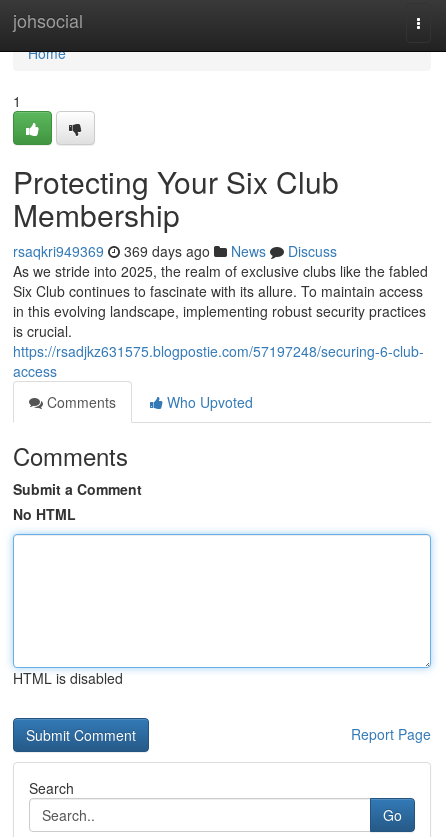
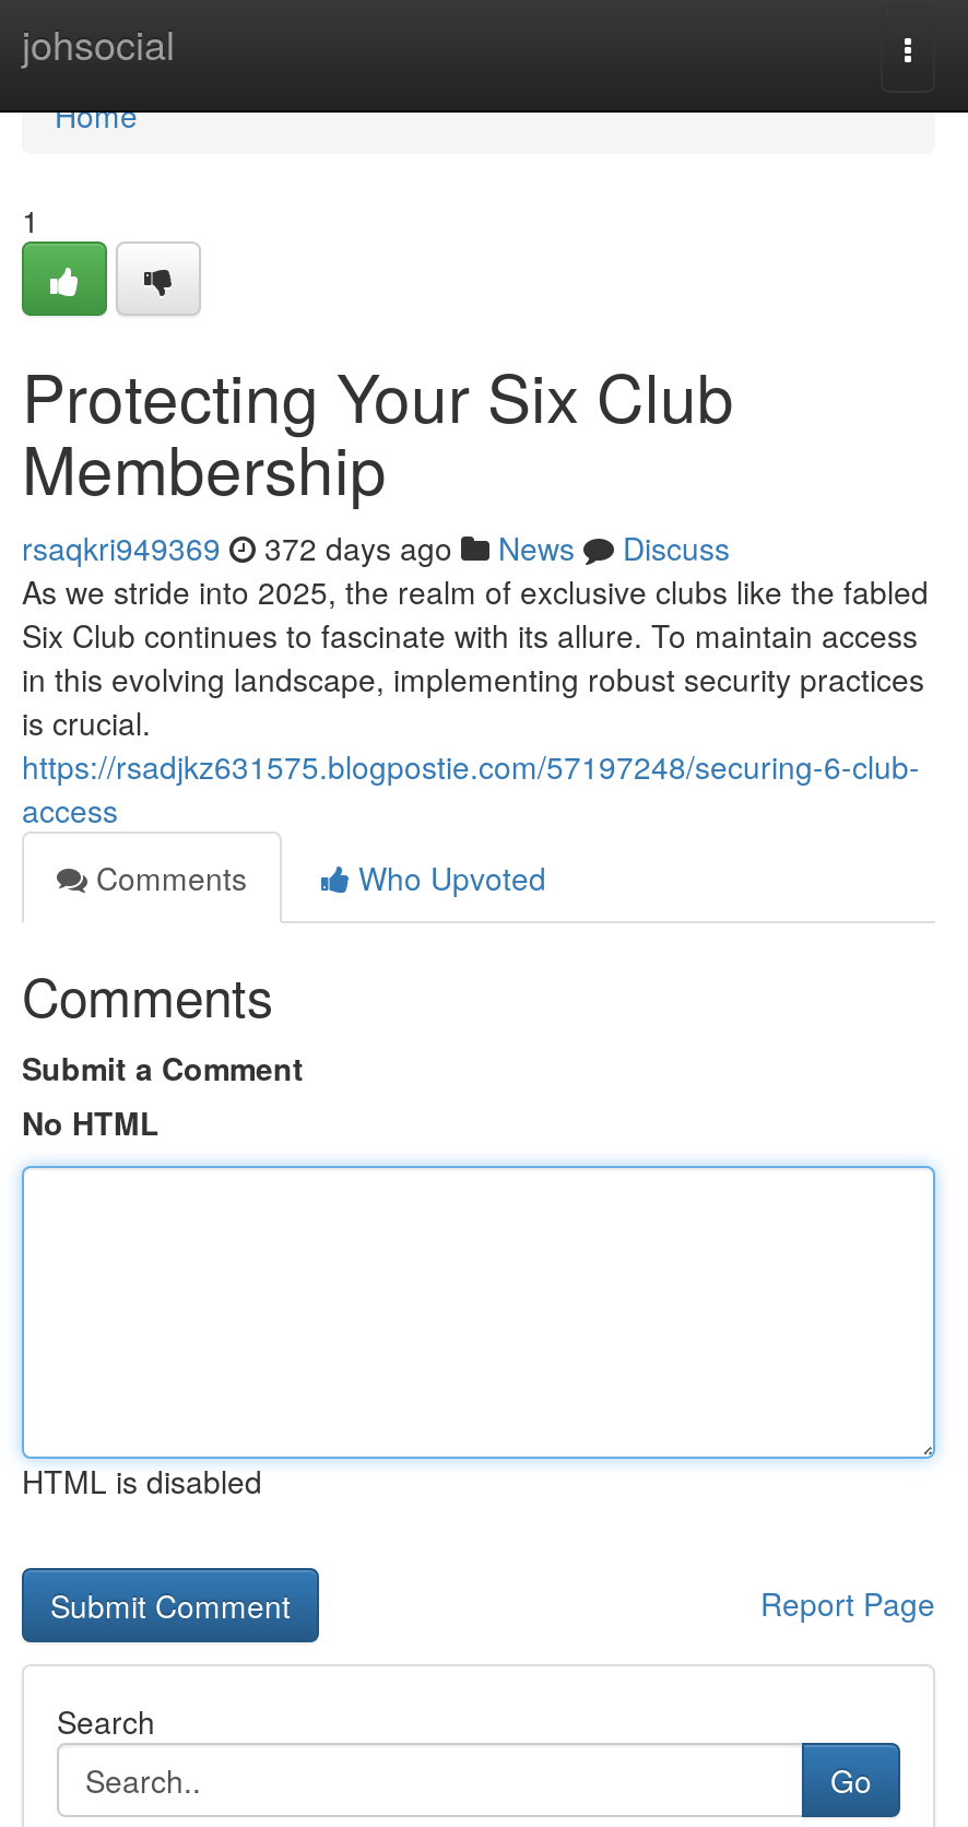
- rsaqkri949369 369 days ago News Discuss
+ rsaqkri949369 372 days ago News Discuss
